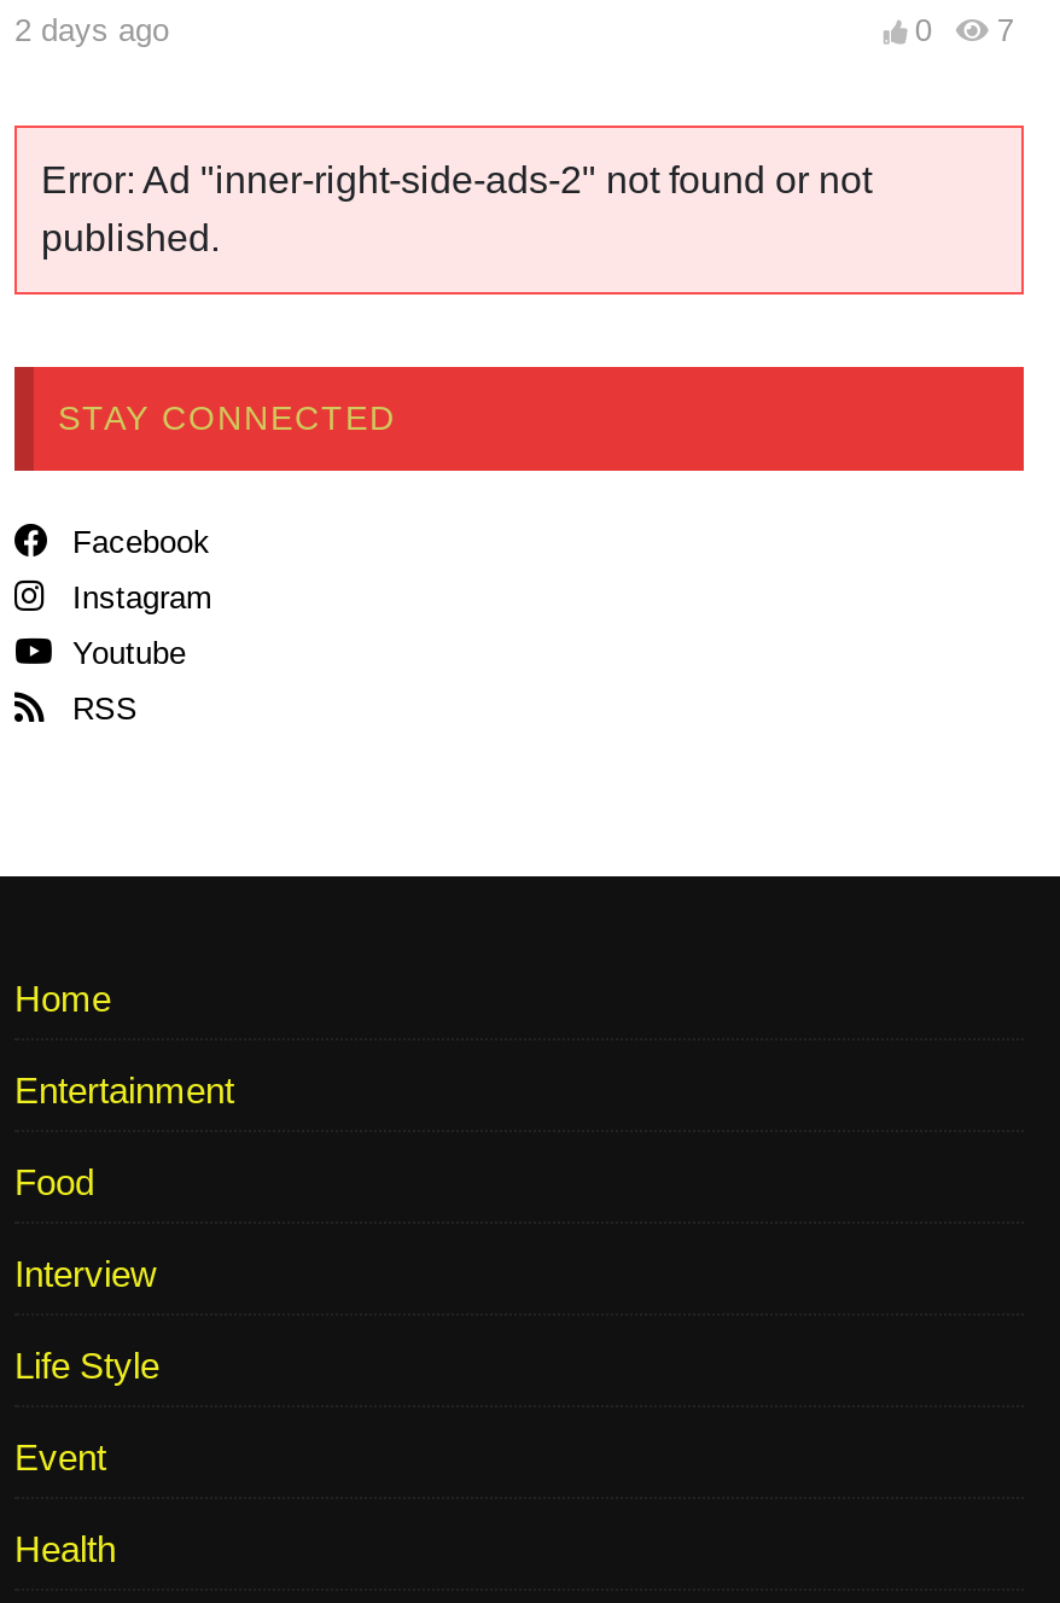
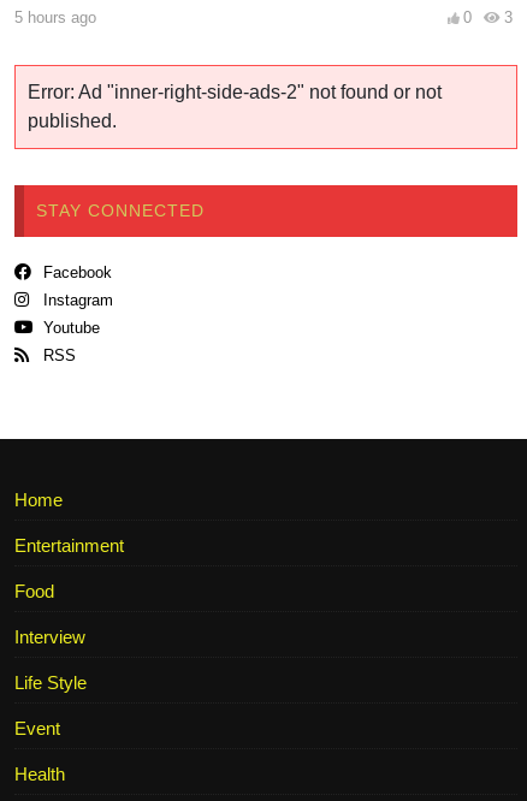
- 2 days ago
- 7
+ 5 hours ago
+ 3
